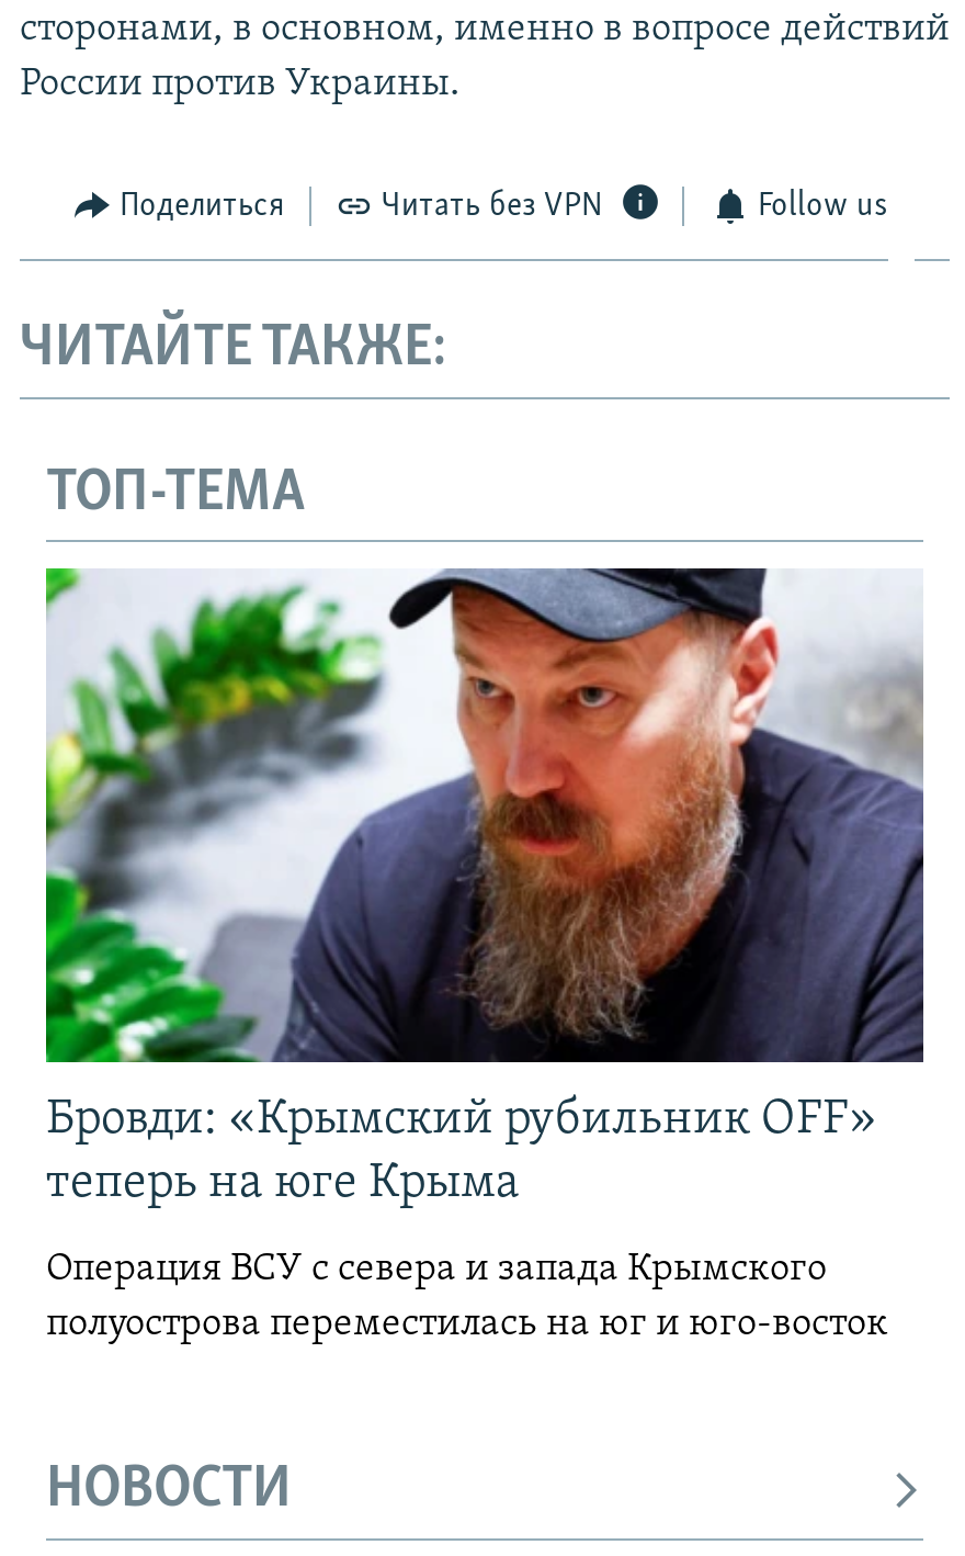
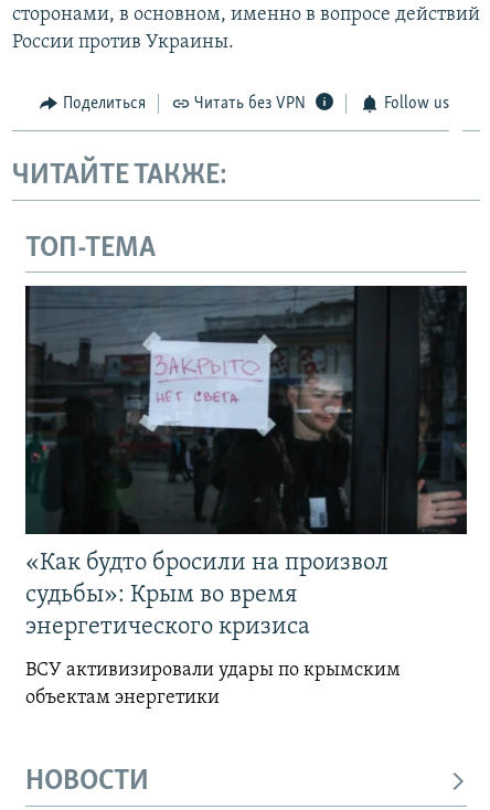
- [image]
- Бровди: «Крымский рубильник OFF»
- теперь на юге Крыма
+ [image]
+ «Как будто бросили на произвол
+ судьбы»: Крым во время
+ энергетического кризиса

- Операция ВСУ с севера и запада Крымского
- полуострова переместилась на юг и юго-восток
+ ВСУ активизировали удары по крымским
+ объектам энергетики
